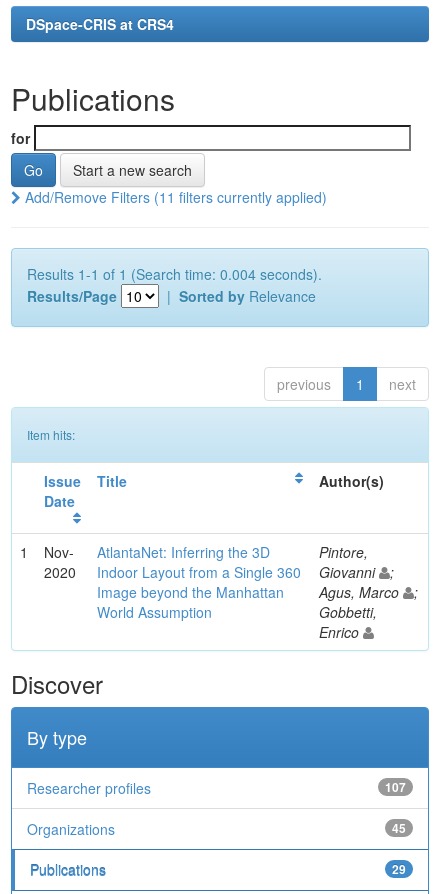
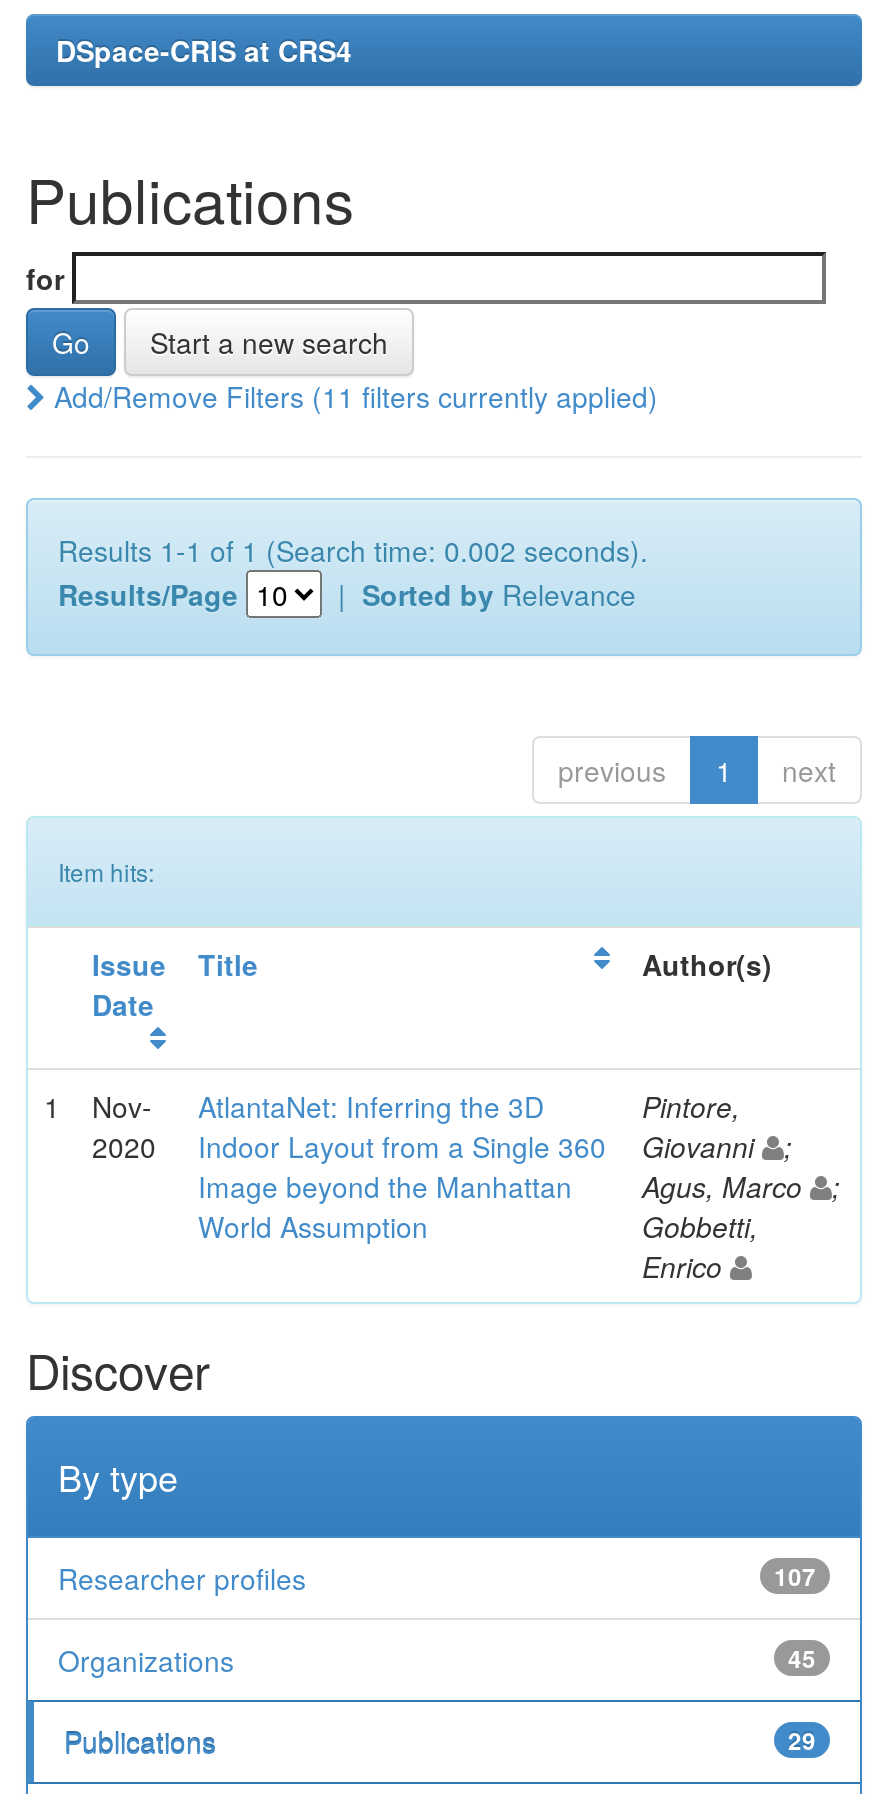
- Results 1-1 of 1 (Search time: 0.004 seconds).
+ Results 1-1 of 1 (Search time: 0.002 seconds).
